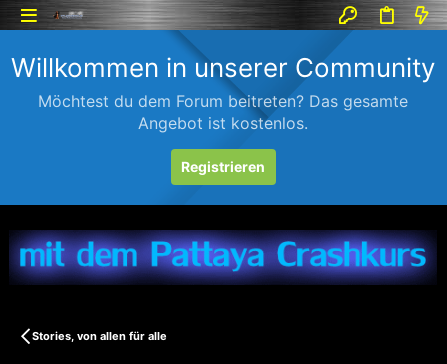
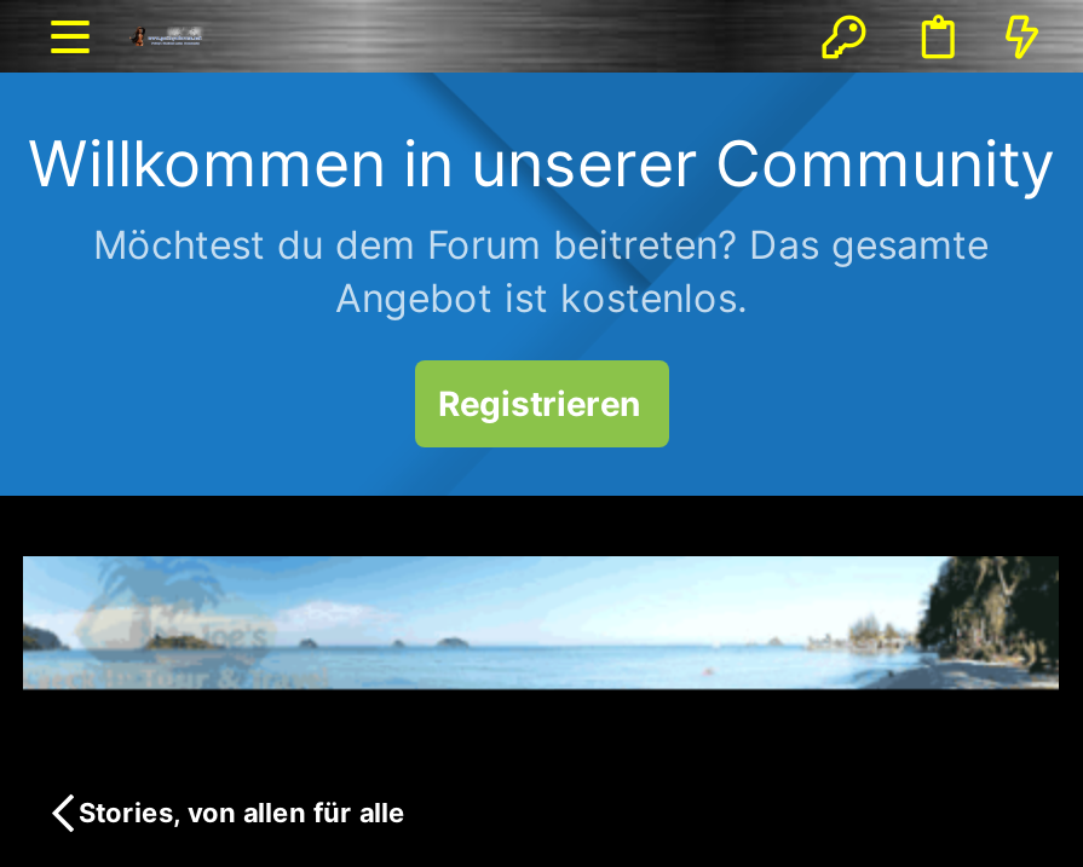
- [image]
+ [image]
